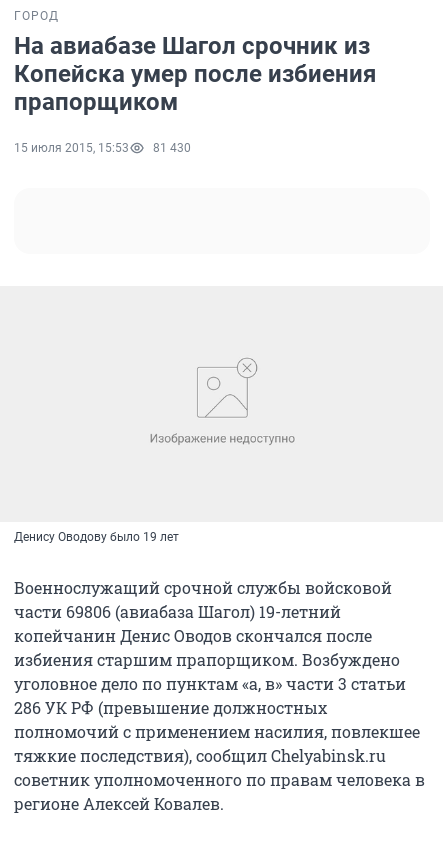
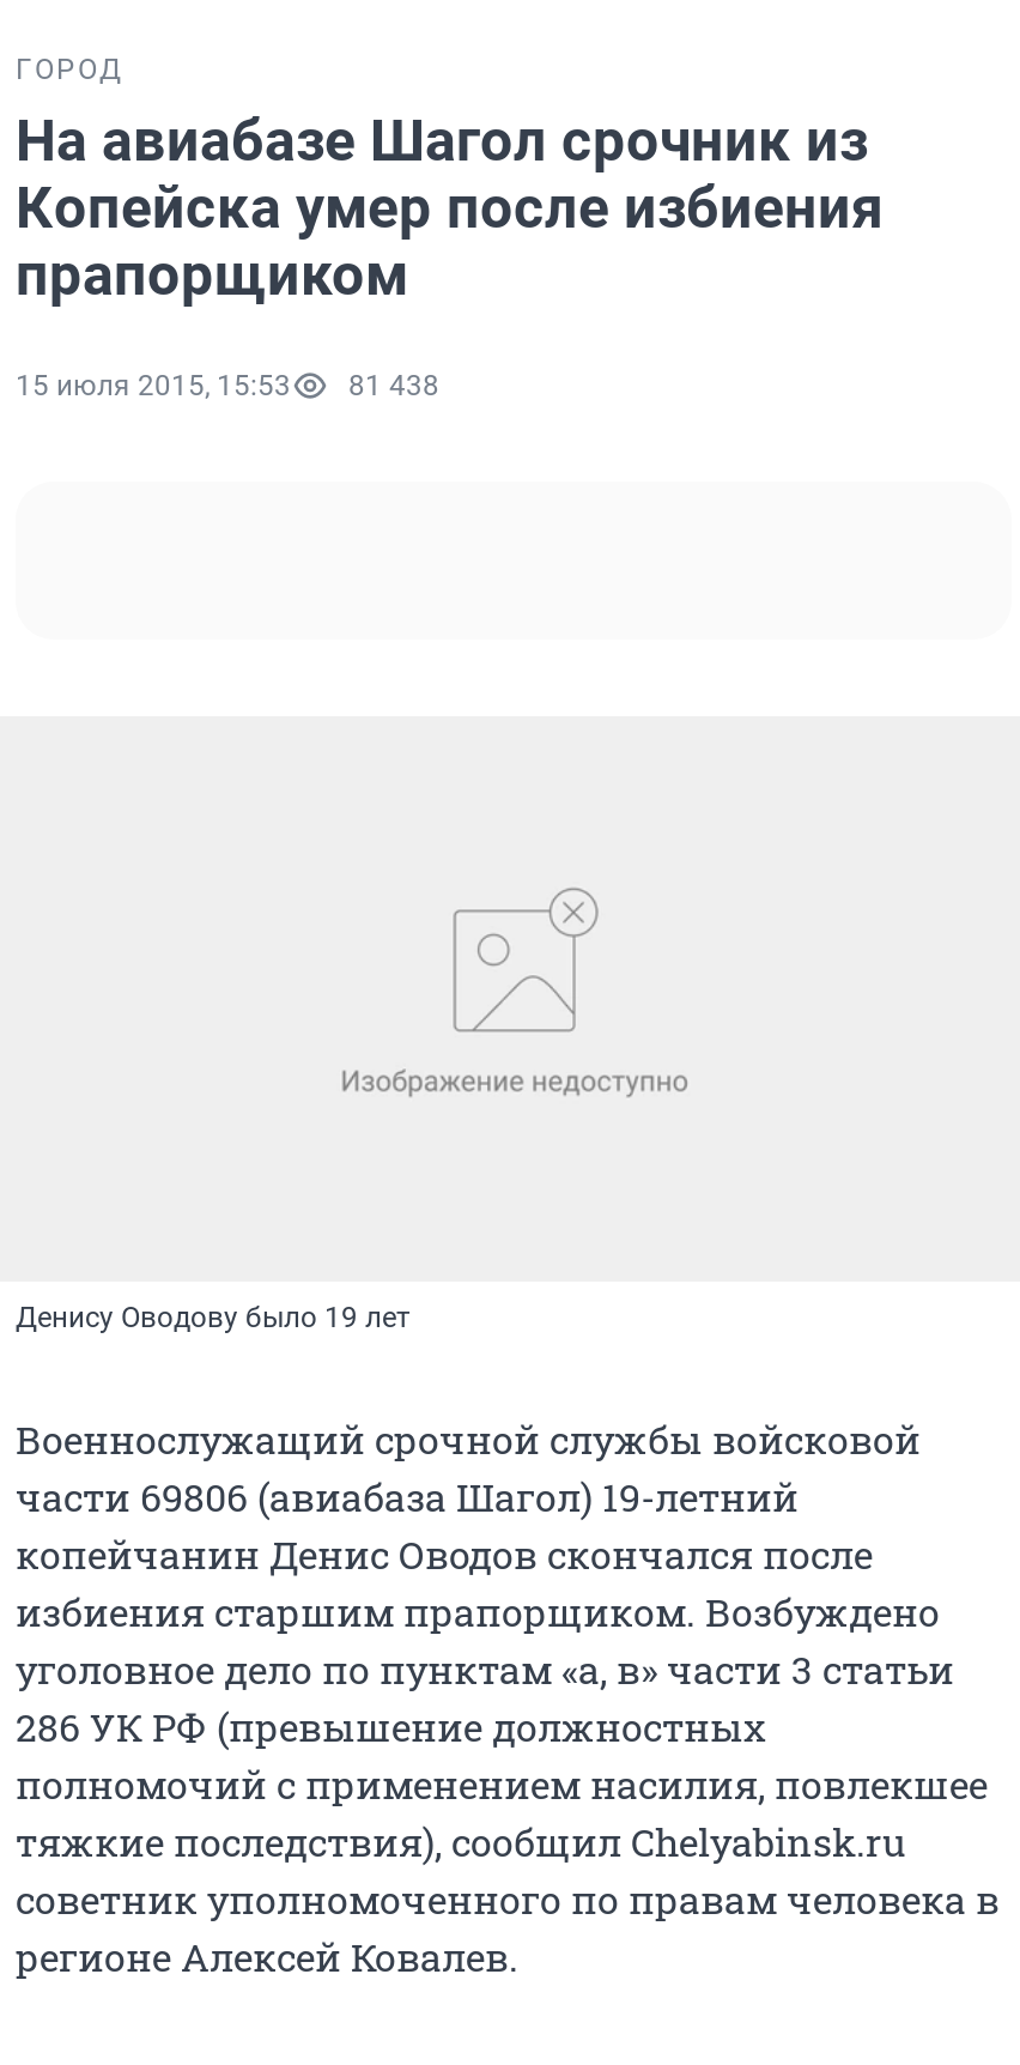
- 15 июля 2015, 15:53 81 430
+ 15 июля 2015, 15:53 81 438
